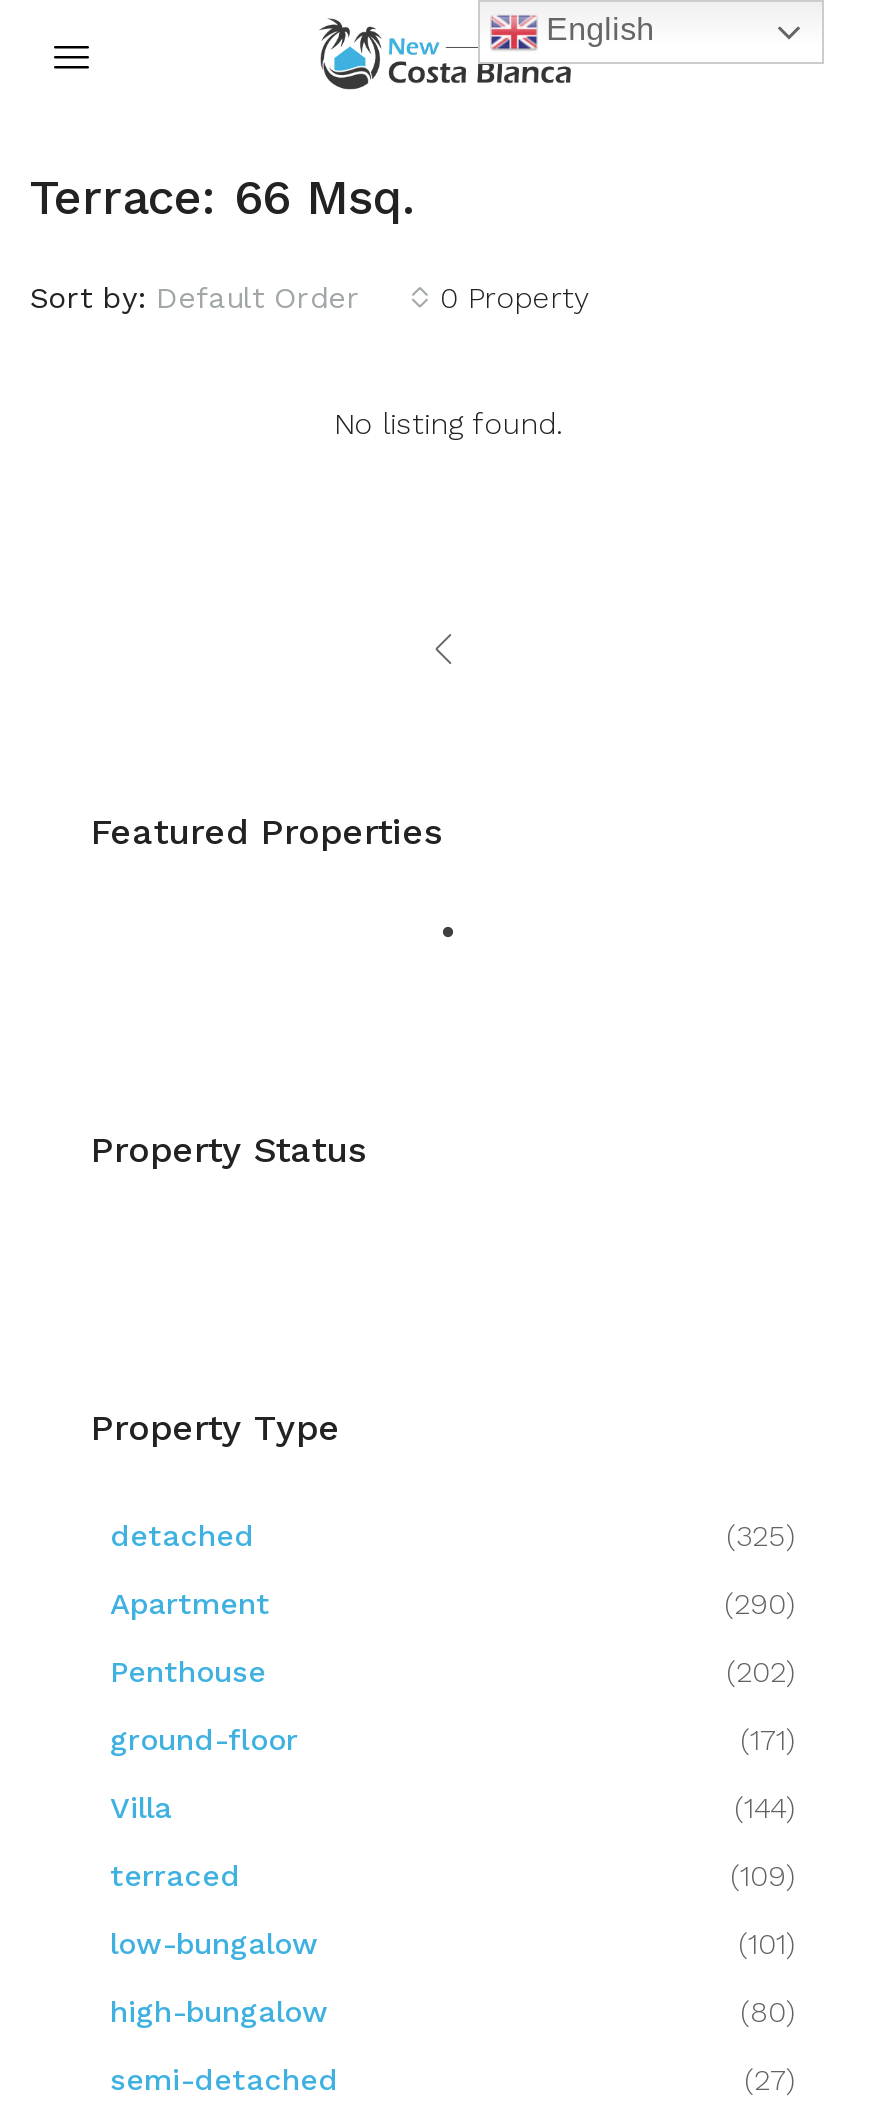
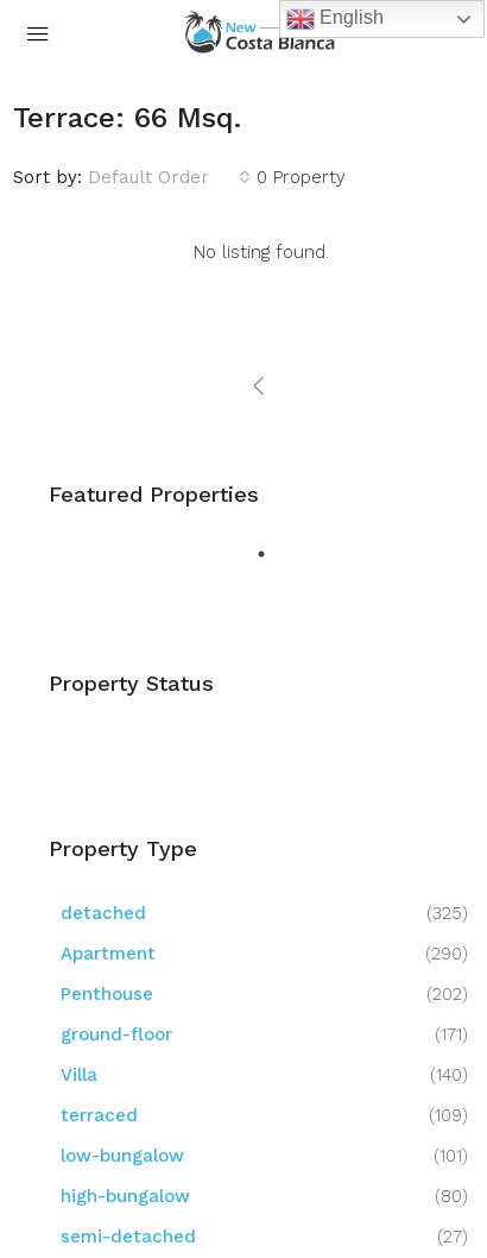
- (144)
+ (140)
